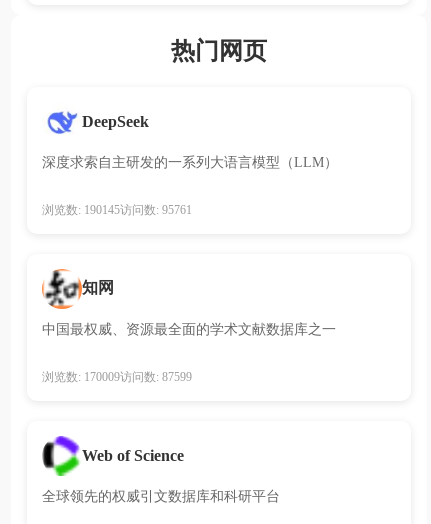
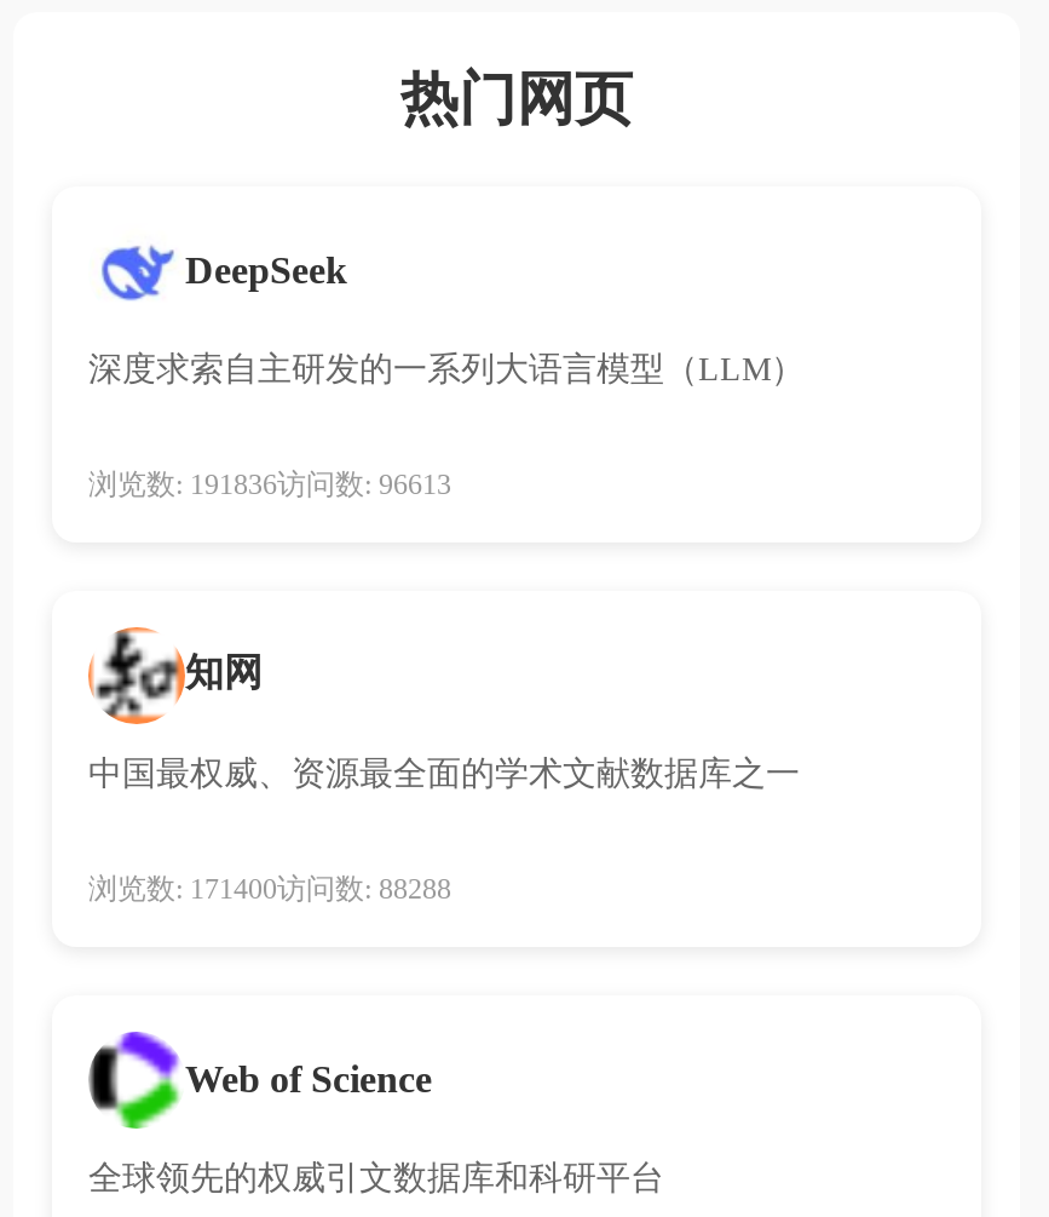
- 浏览数: 190145访问数: 95761
+ 浏览数: 191836访问数: 96613

- 浏览数: 170009访问数: 87599
+ 浏览数: 171400访问数: 88288
